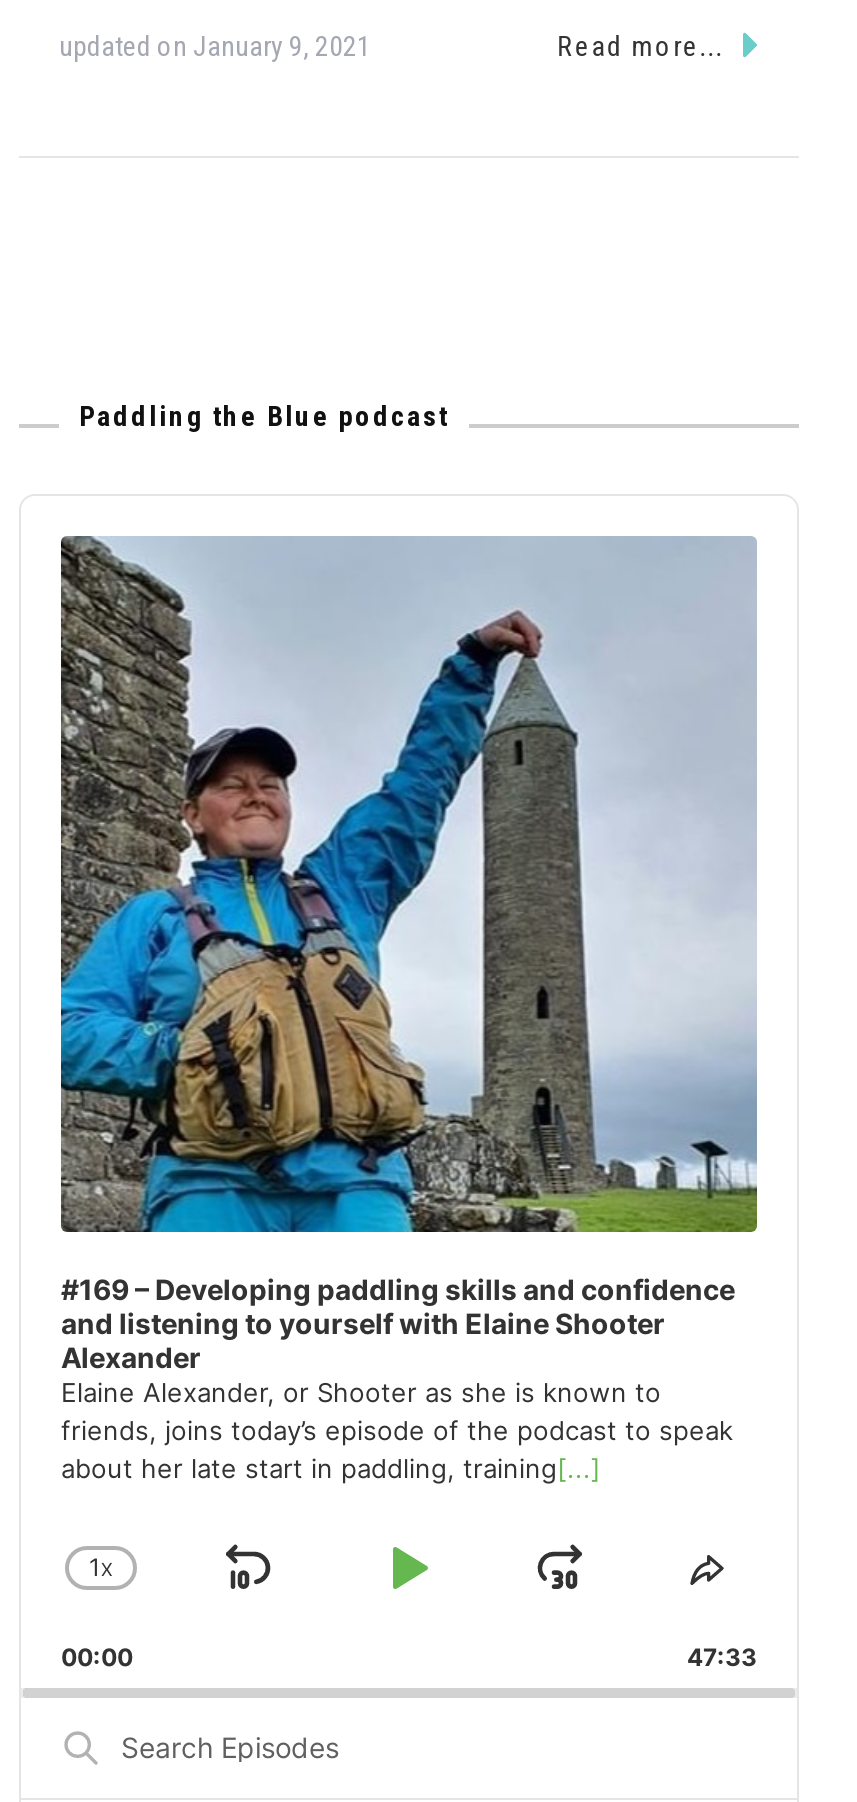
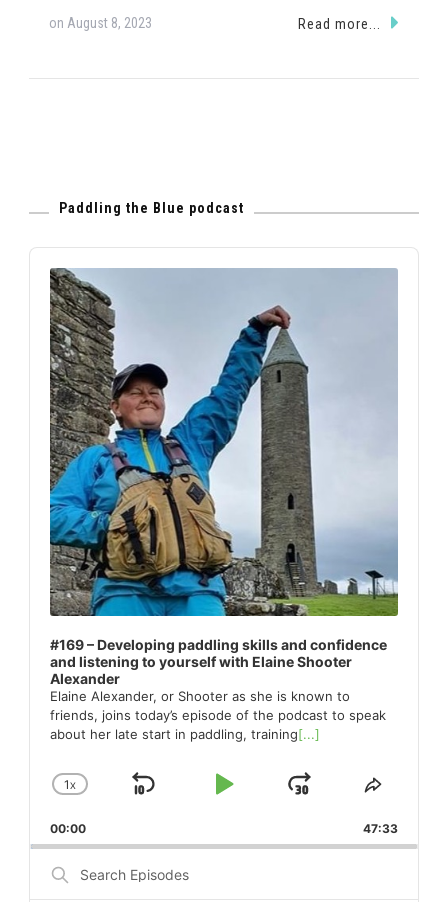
- updated on January 9, 2021
+ on August 8, 2023
